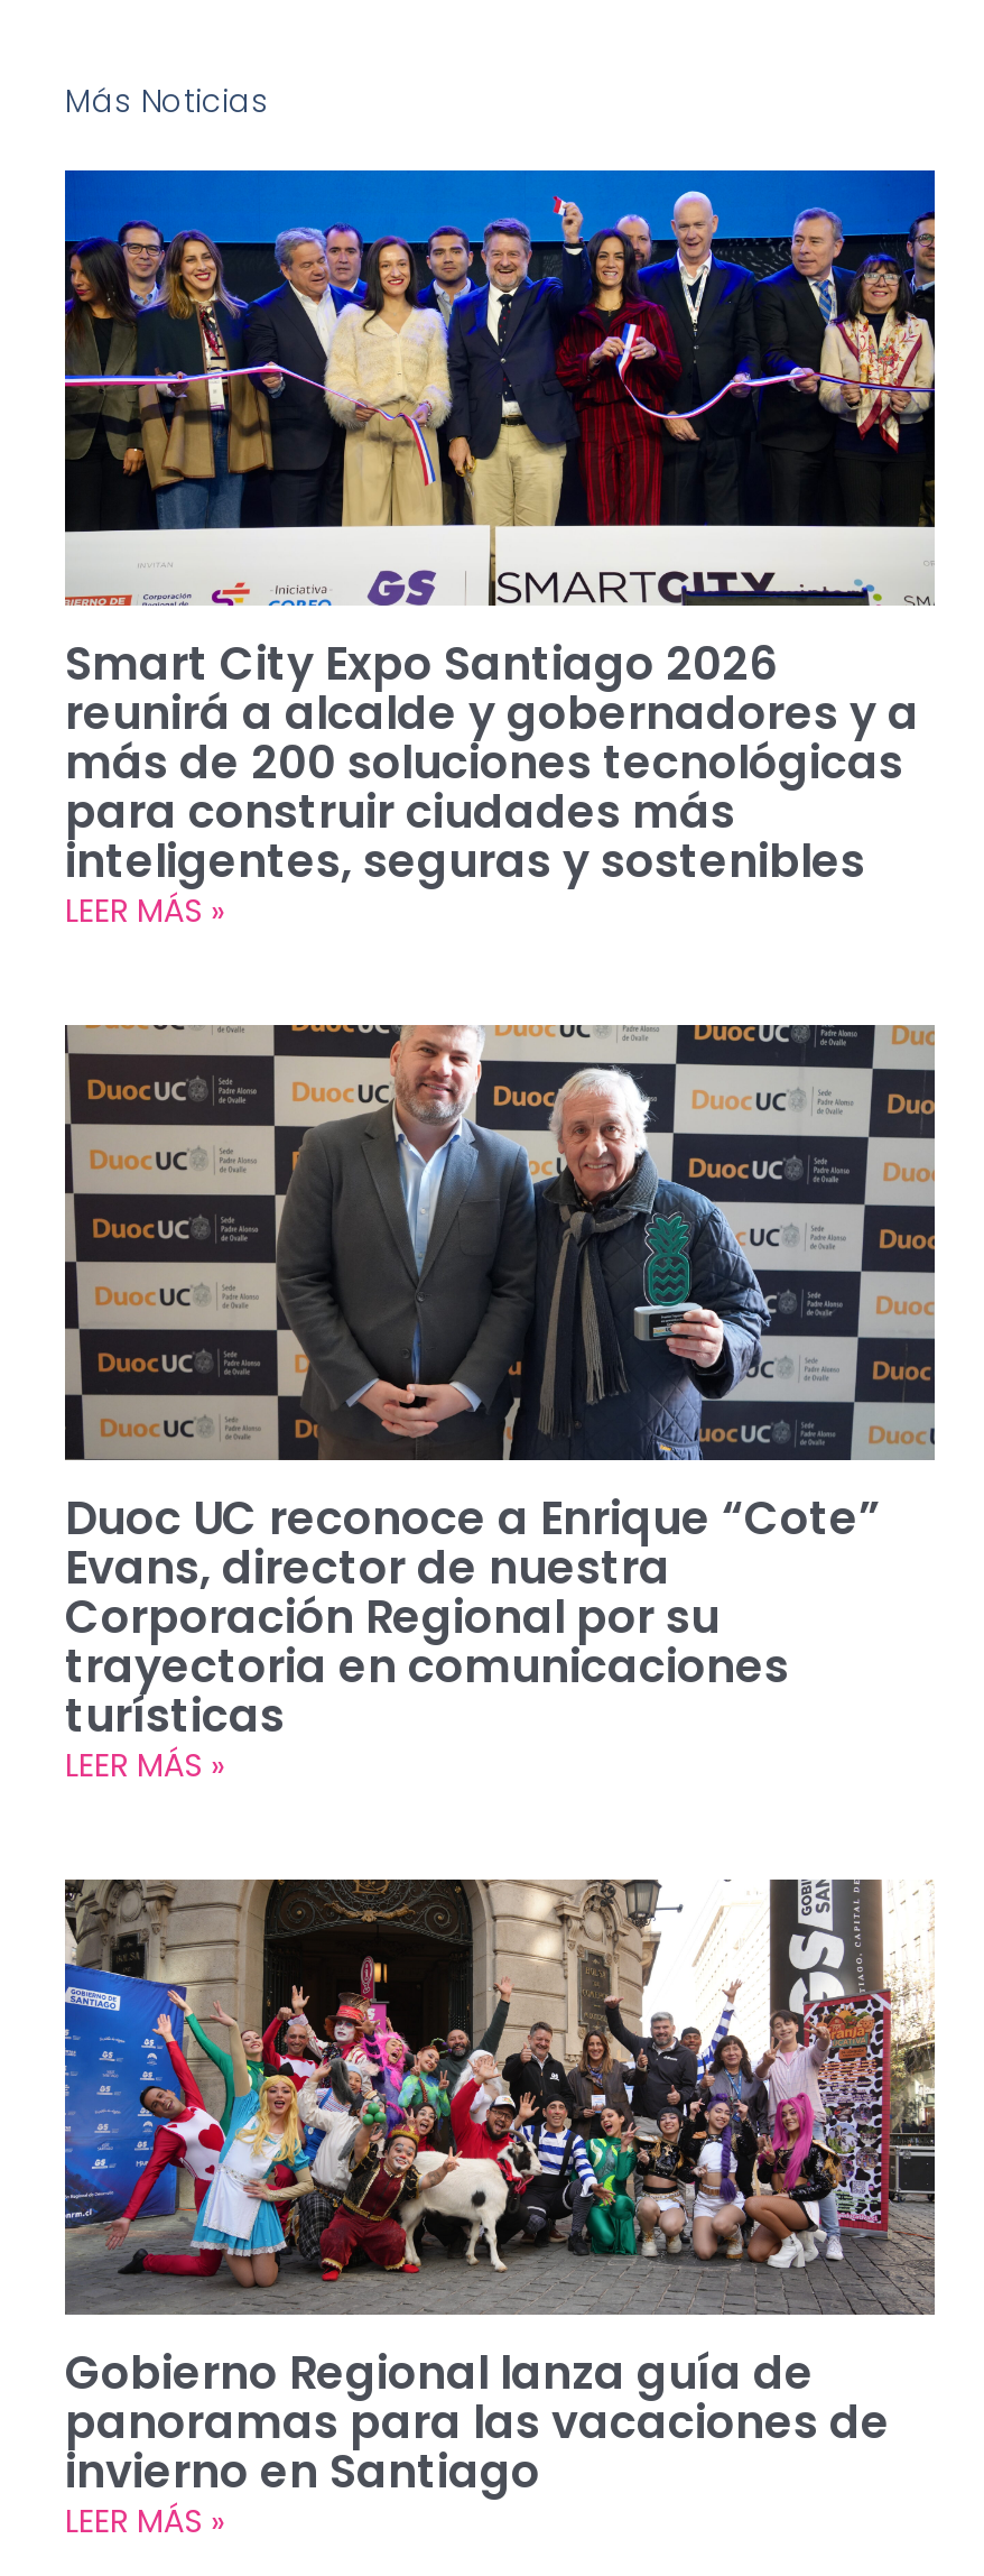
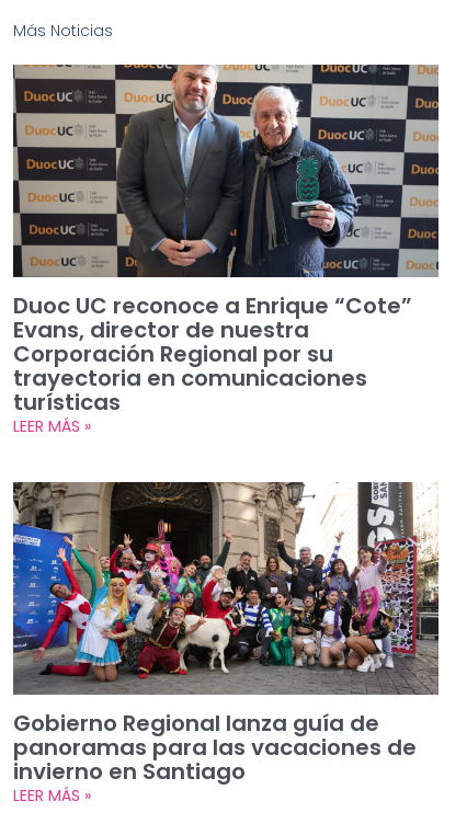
- [image]
- Smart City Expo Santiago 2026
- reunirá a alcalde y gobernadores y a
- más de 200 soluciones tecnológicas
- para construir ciudades más
- inteligentes, seguras y sostenibles
- LEER MÁS »
